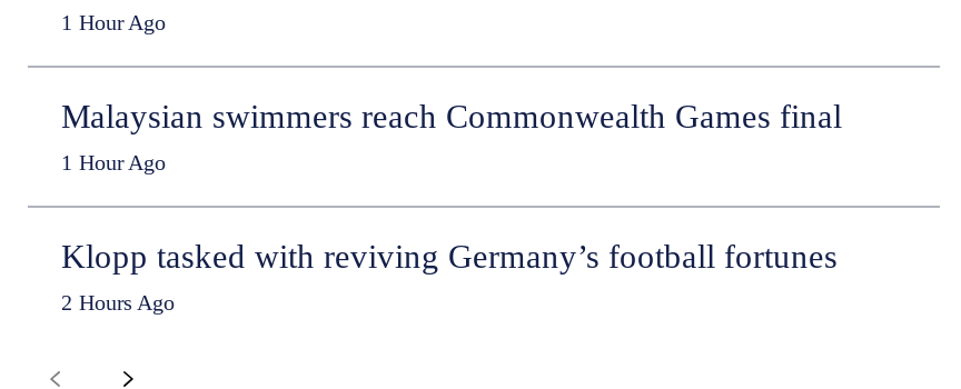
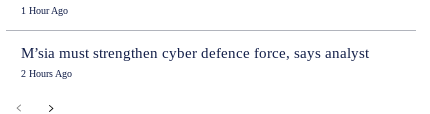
- Malaysian swimmers reach Commonwealth Games final
- 1 Hour Ago
- Klopp tasked with reviving Germany’s football fortunes
+ M’sia must strengthen cyber defence force, says analyst
